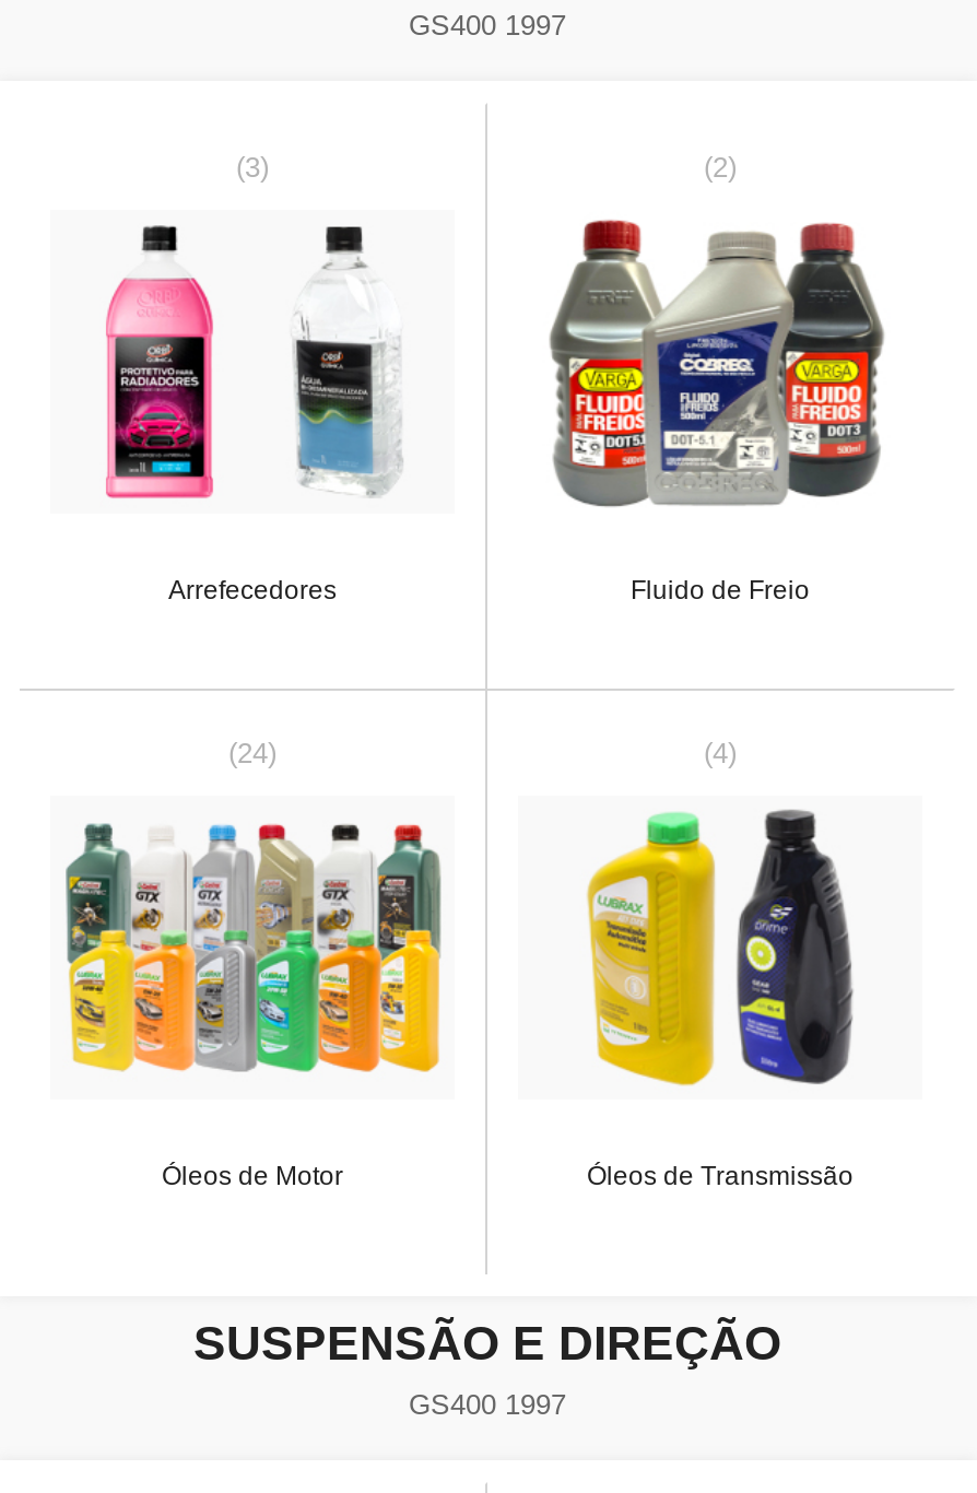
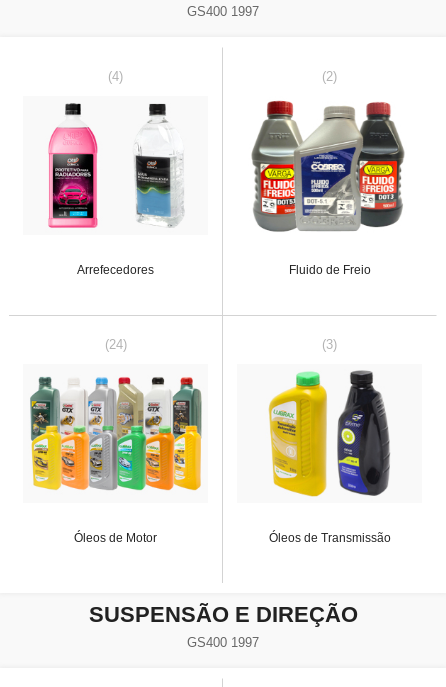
- (3)
+ (4)

- (4)
+ (3)
